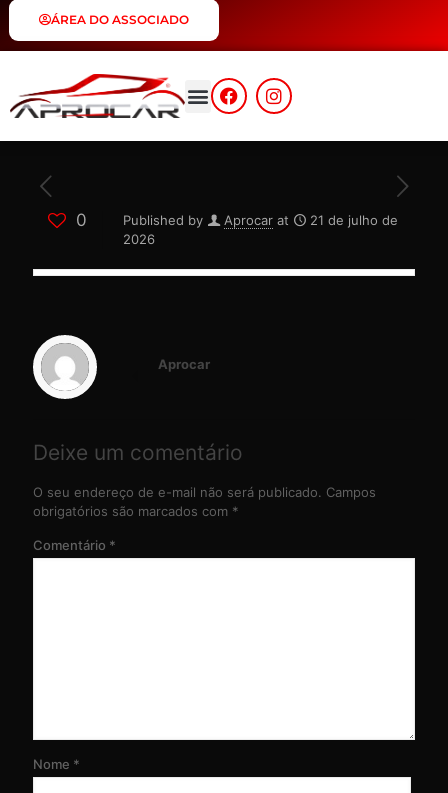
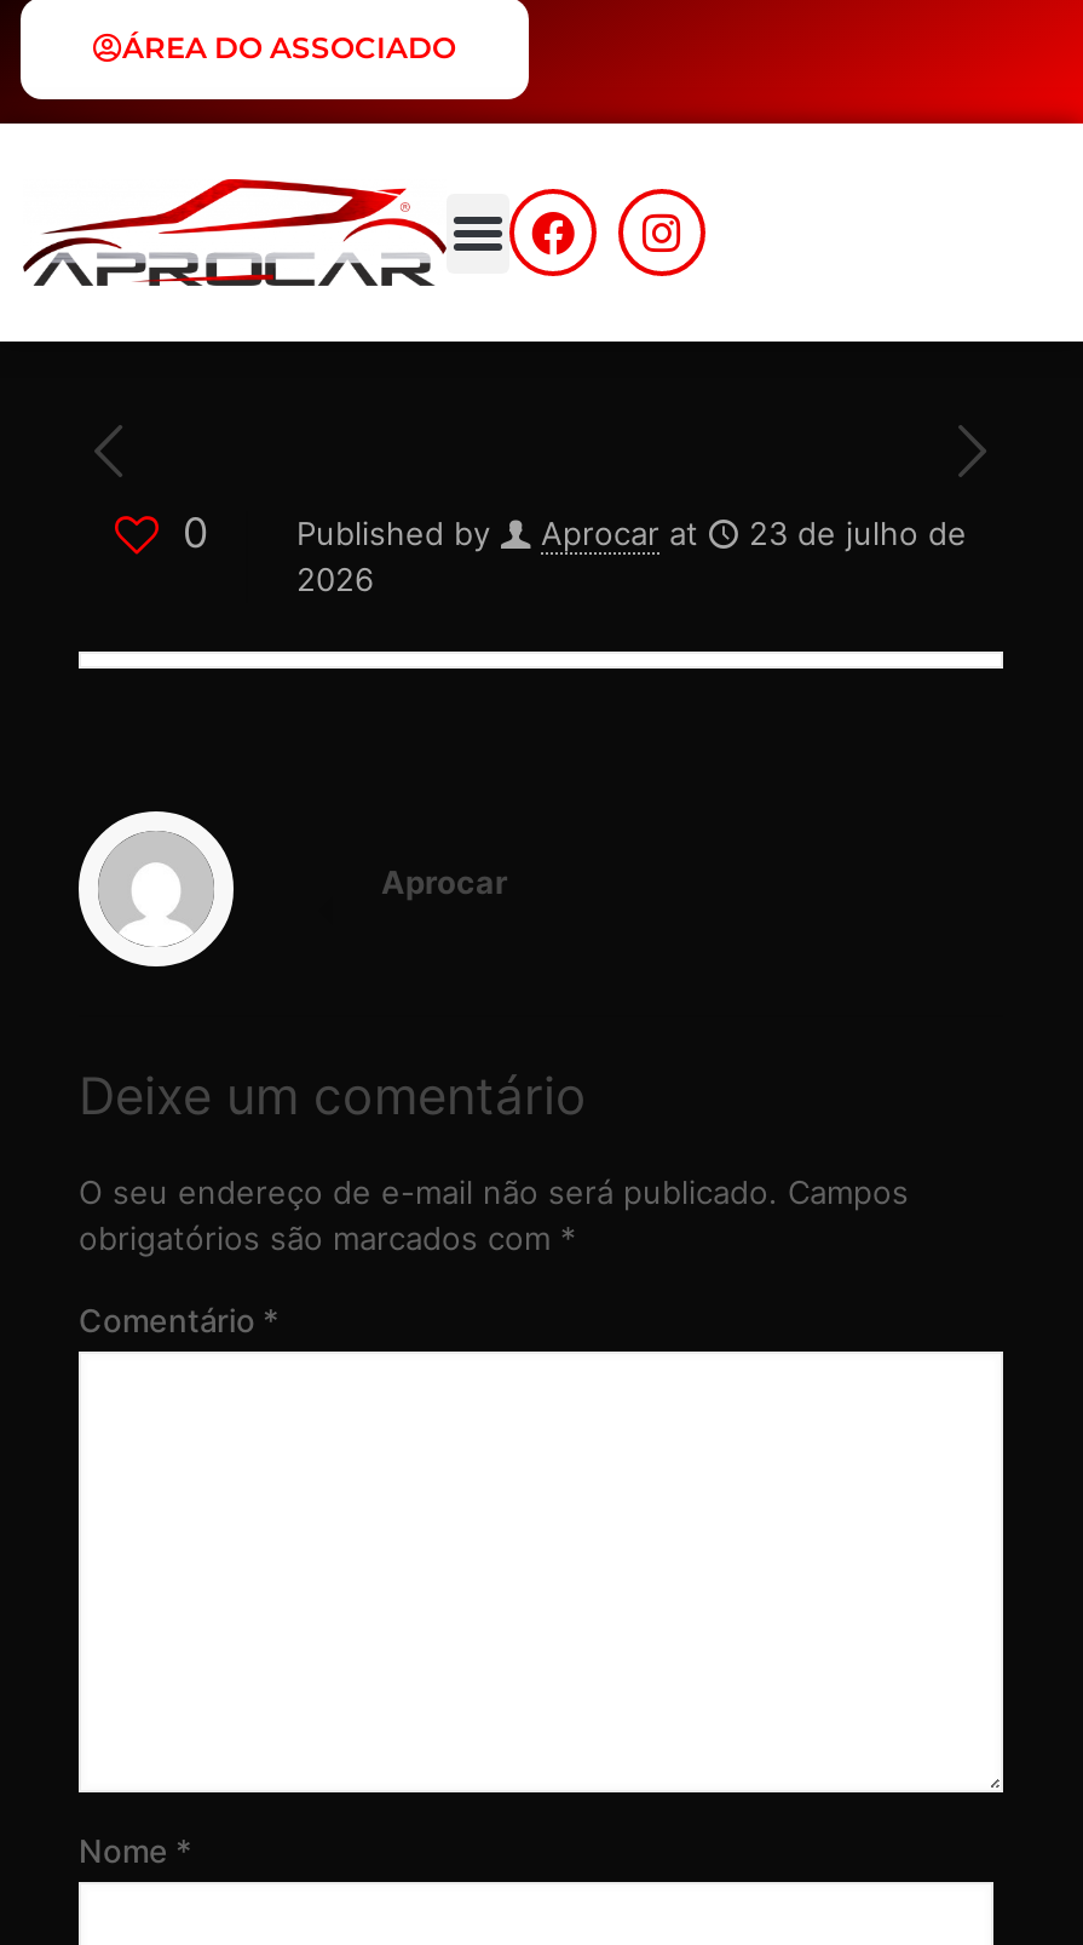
- Published by Aprocar at 21 de julho de
+ Published by Aprocar at 23 de julho de
